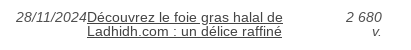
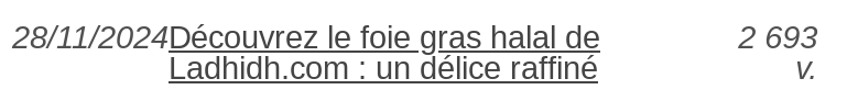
- 2 680
+ 2 693
